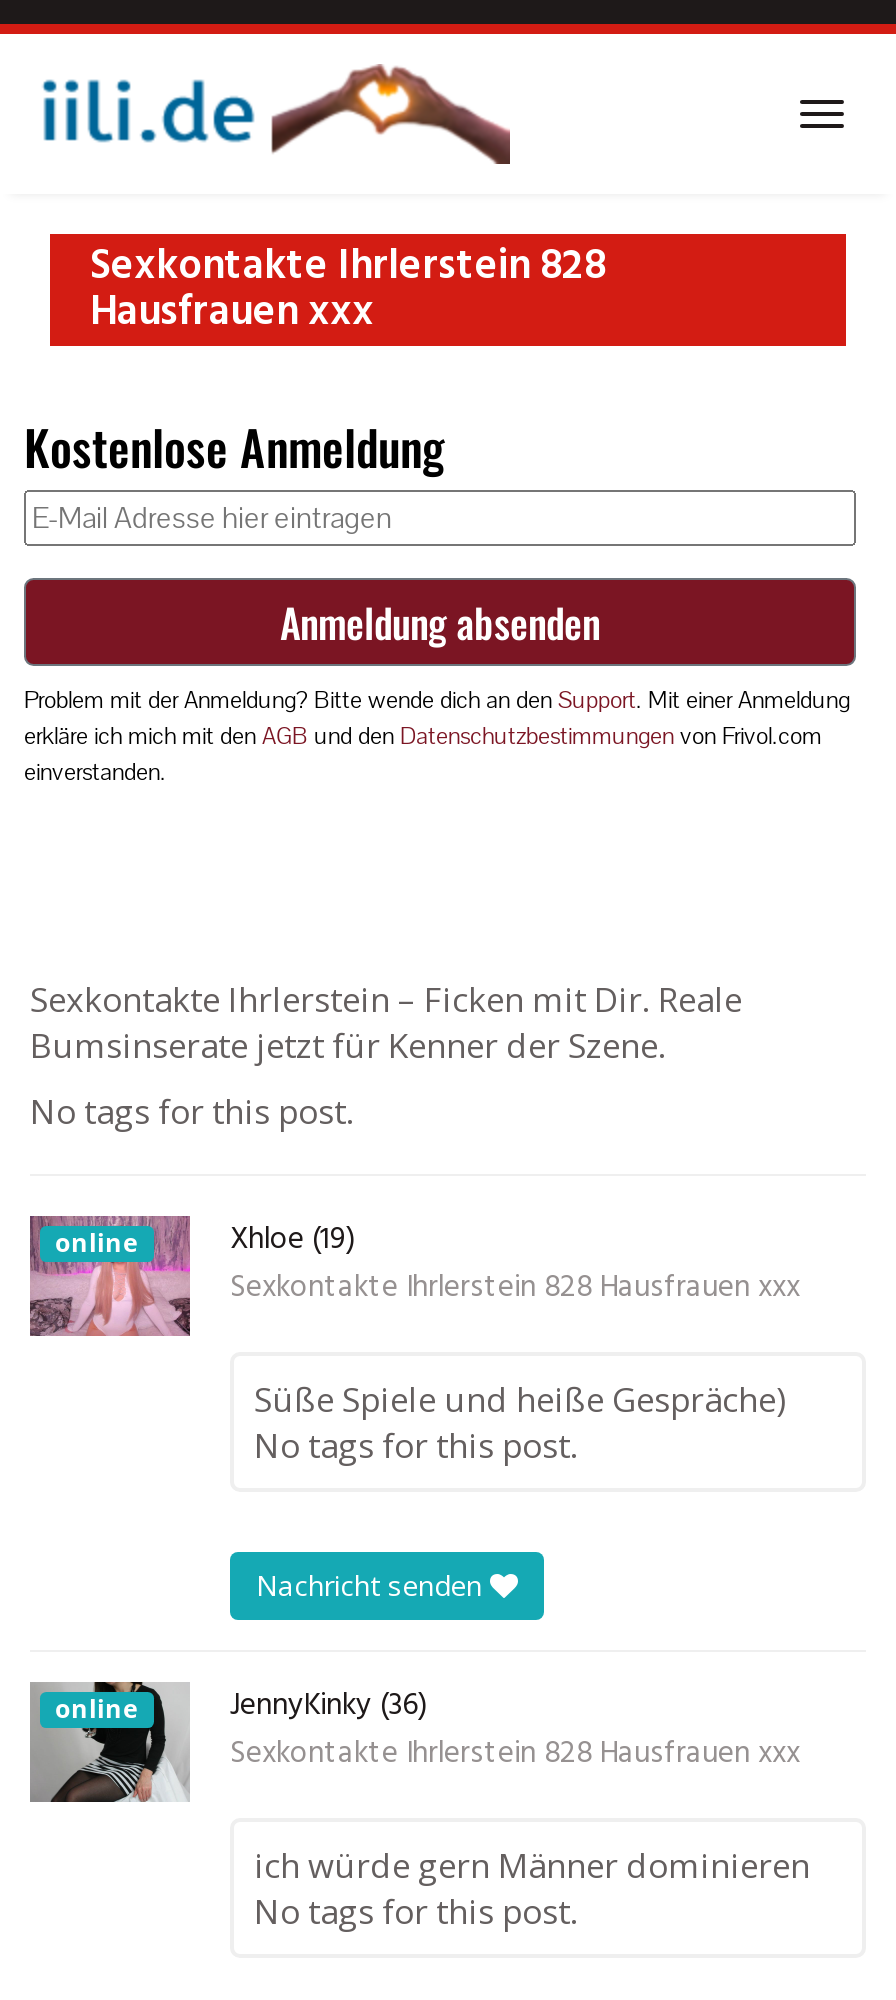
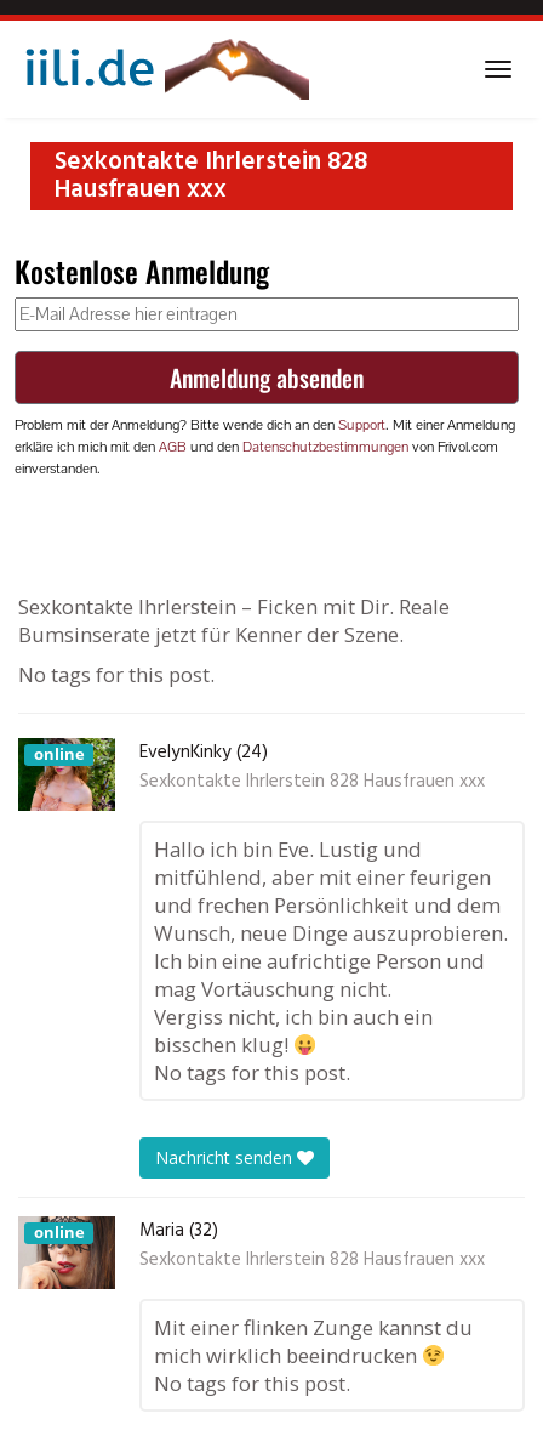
- [image]
- Xhloe (19)
+ [image]
+ EvelynKinky (24)

- Süße Spiele und heiße Gespräche)
+ Hallo ich bin Eve. Lustig und
+ mitfühlend, aber mit einer feurigen
+ und frechen Persönlichkeit und dem
+ Wunsch, neue Dinge auszuprobieren.
+ Ich bin eine aufrichtige Person und
+ mag Vortäuschung nicht.
+ Vergiss nicht, ich bin auch ein
+ bisschen klug!

- [image]
- JennyKinky (36)
+ [image]
+ Maria (32)

- ich würde gern Männer dominieren
+ Mit einer flinken Zunge kannst du
+ mich wirklich beeindrucken
